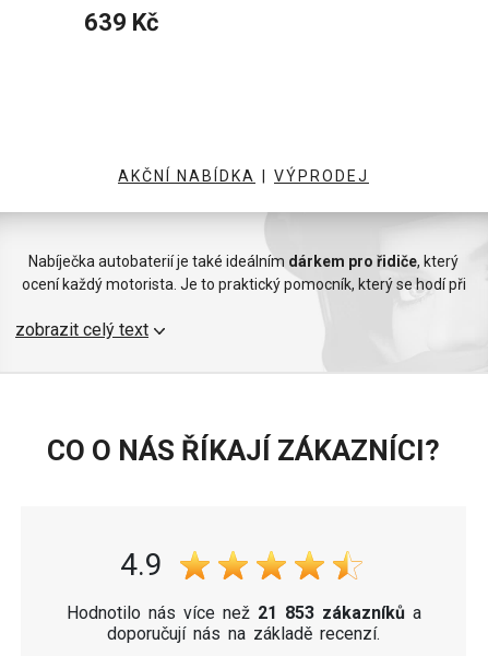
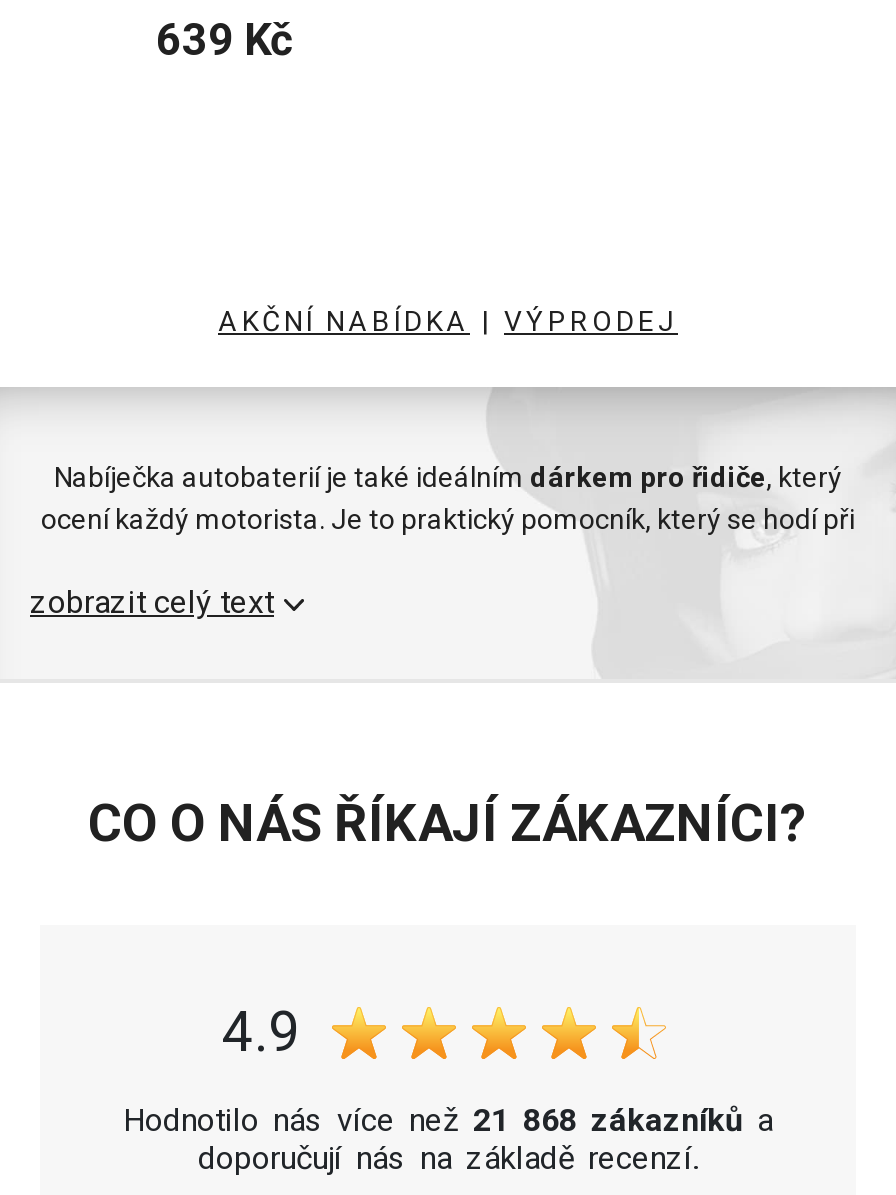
- Hodnotilo nás více než 21 853 zákazníků a
+ Hodnotilo nás více než 21 868 zákazníků a
